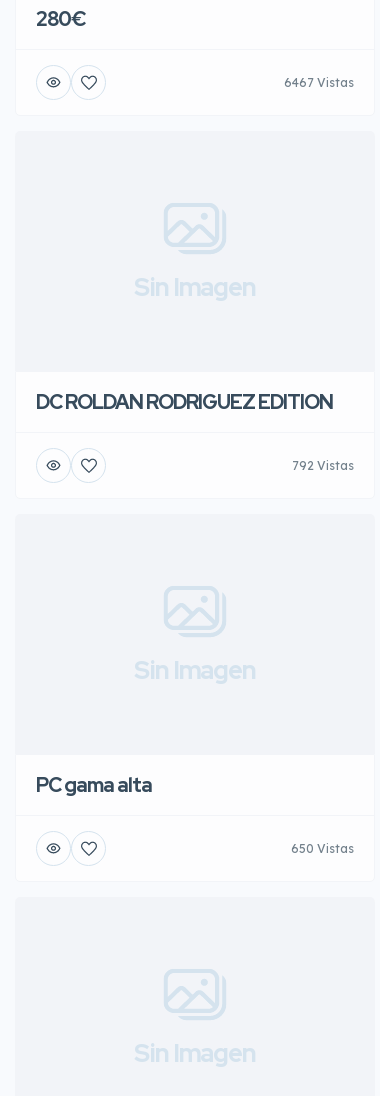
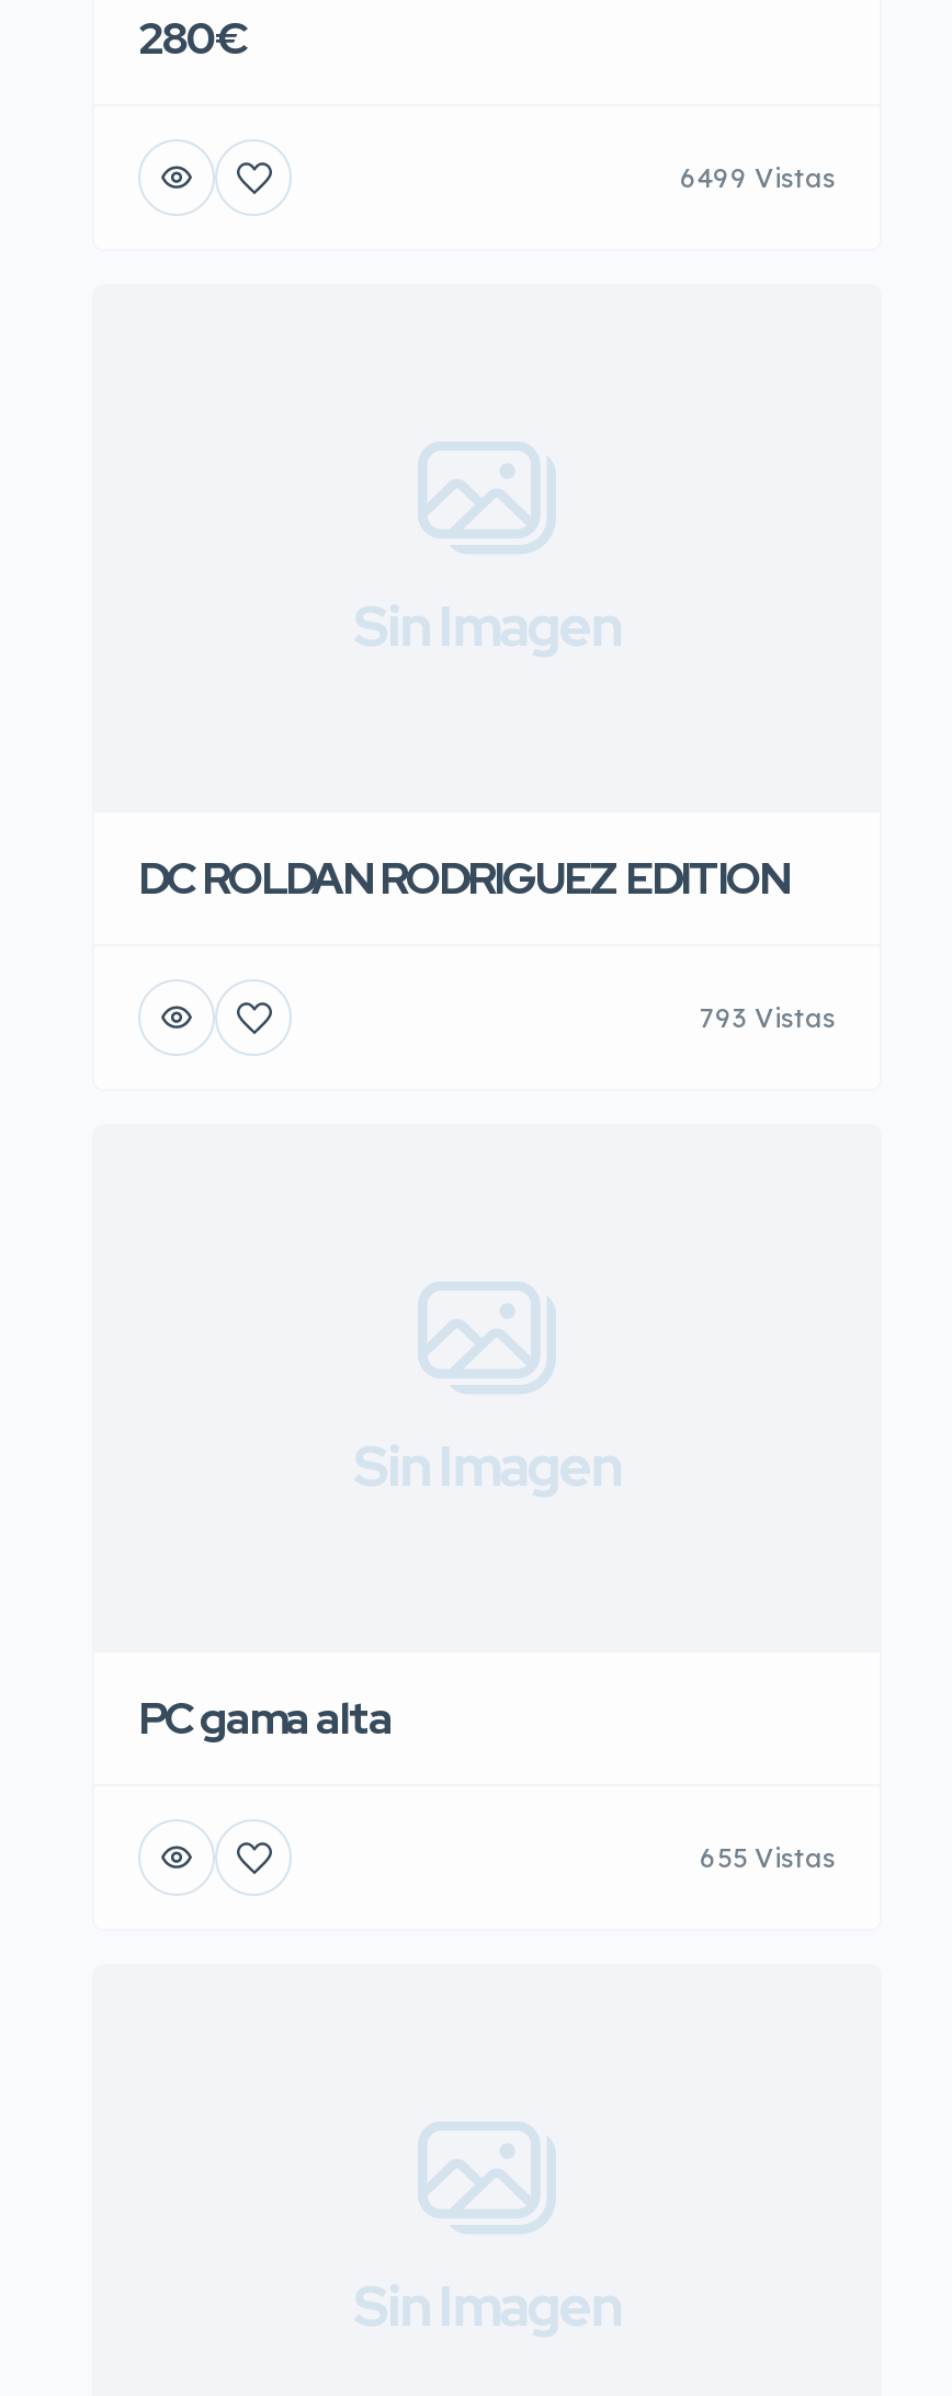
- 6467 Vistas
+ 6499 Vistas

- 792 Vistas
+ 793 Vistas

- 650 Vistas
+ 655 Vistas
